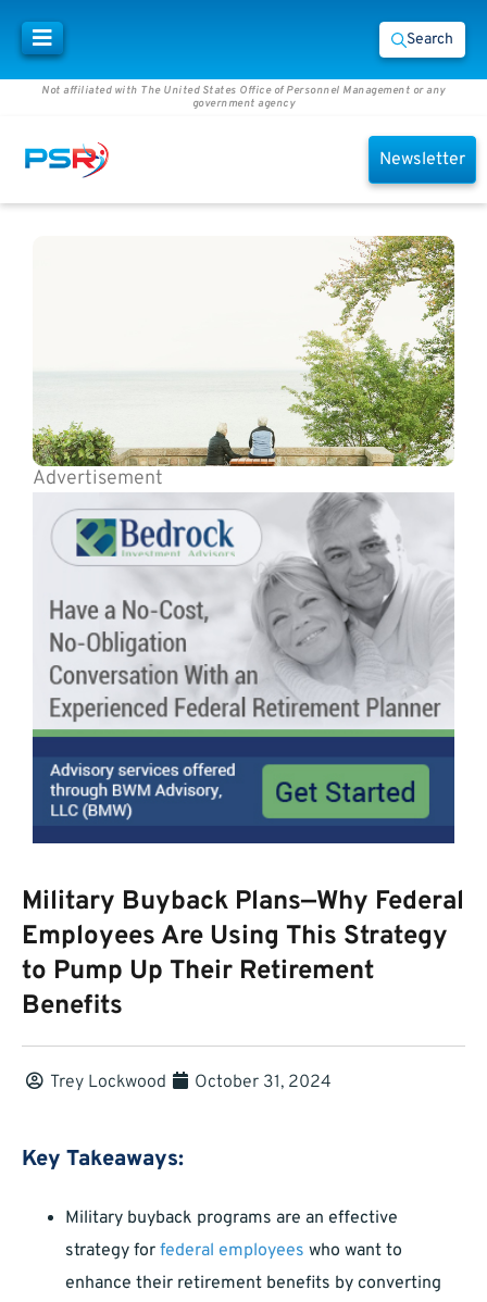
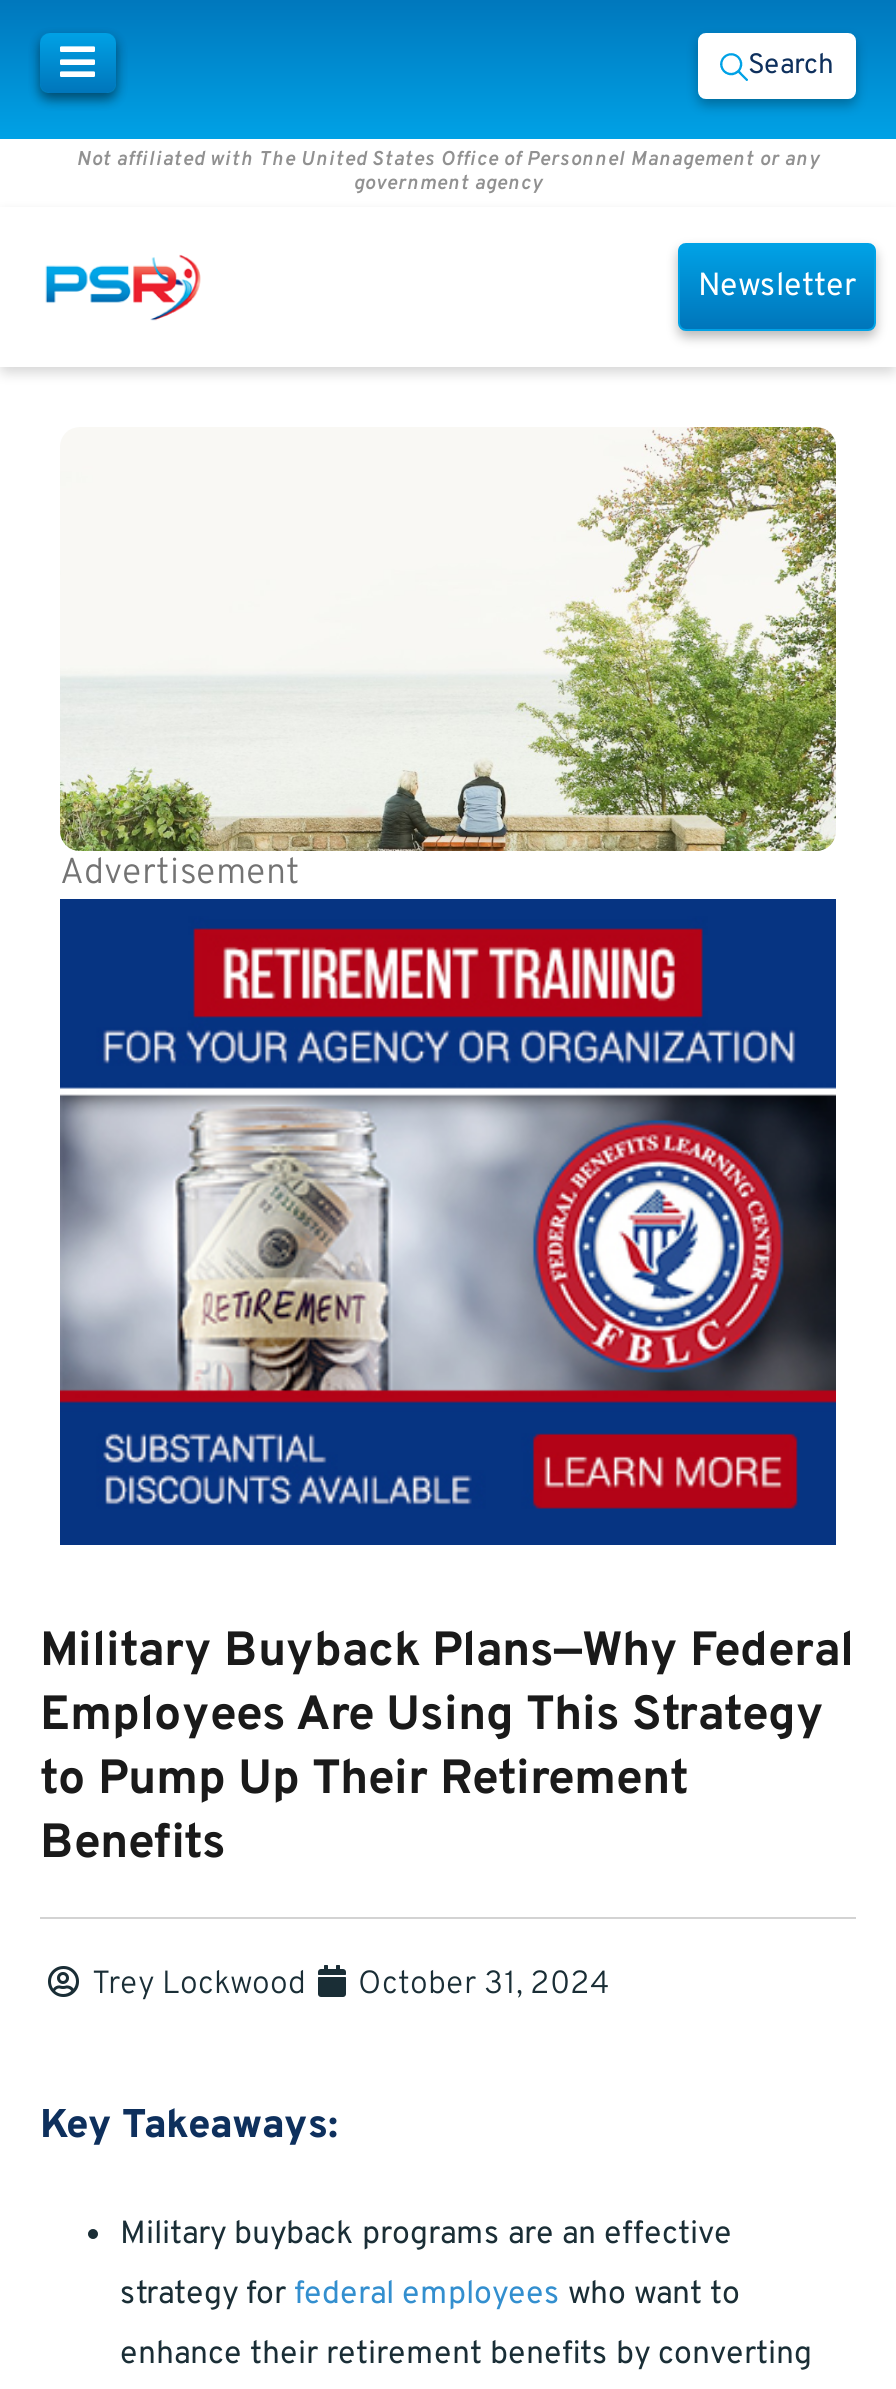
- [image]
+ [image]
